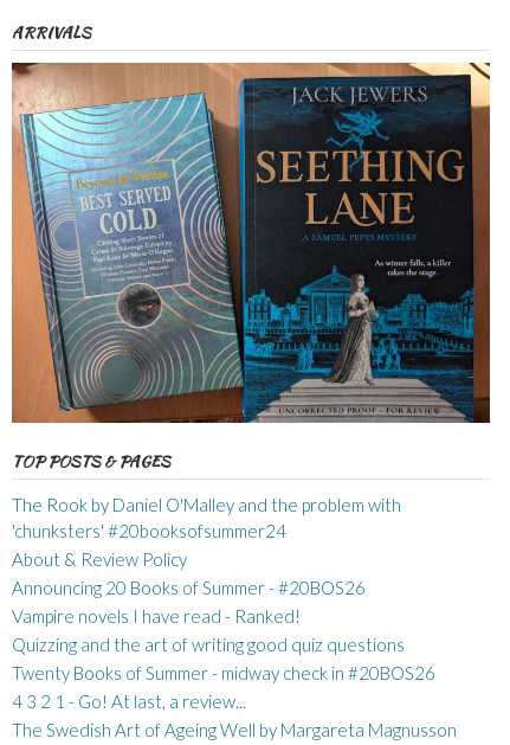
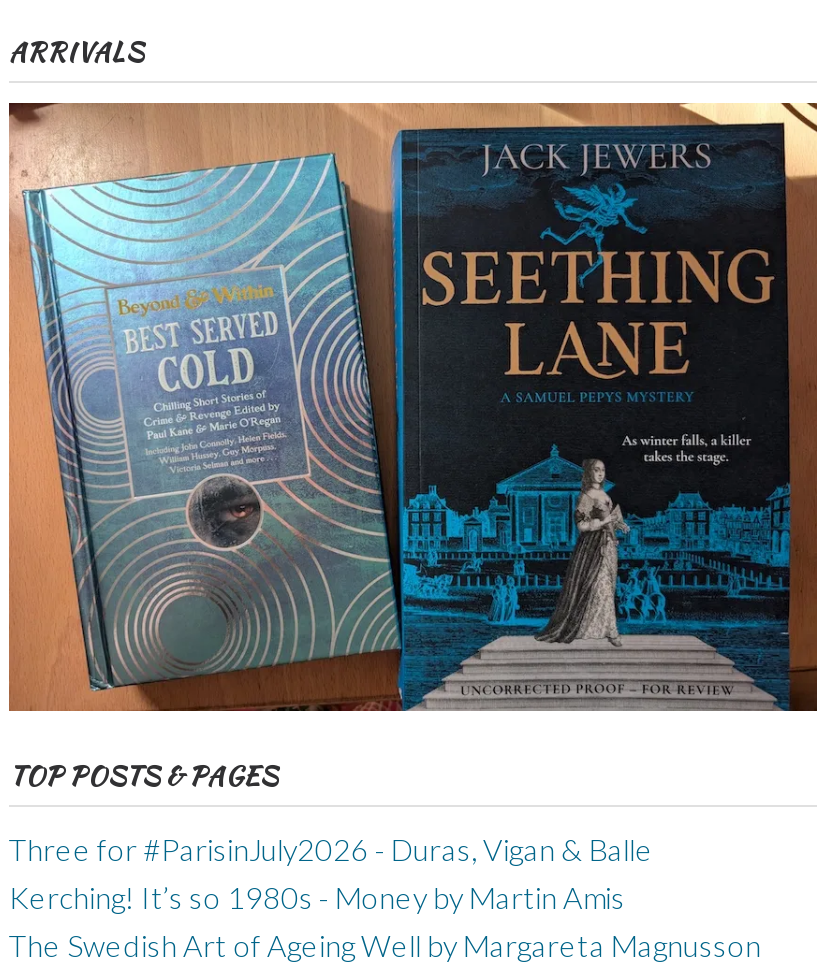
- The Rook by Daniel O'Malley and the problem with
- 'chunksters' #20booksofsummer24
- About & Review Policy
- Announcing 20 Books of Summer - #20BOS26
- Vampire novels I have read - Ranked!
- Quizzing and the art of writing good quiz questions
- Twenty Books of Summer - midway check in #20BOS26
- 4 3 2 1 - Go! At last, a review...
+ Three for #ParisinJuly2026 - Duras, Vigan & Balle
+ Kerching! It’s so 1980s - Money by Martin Amis
